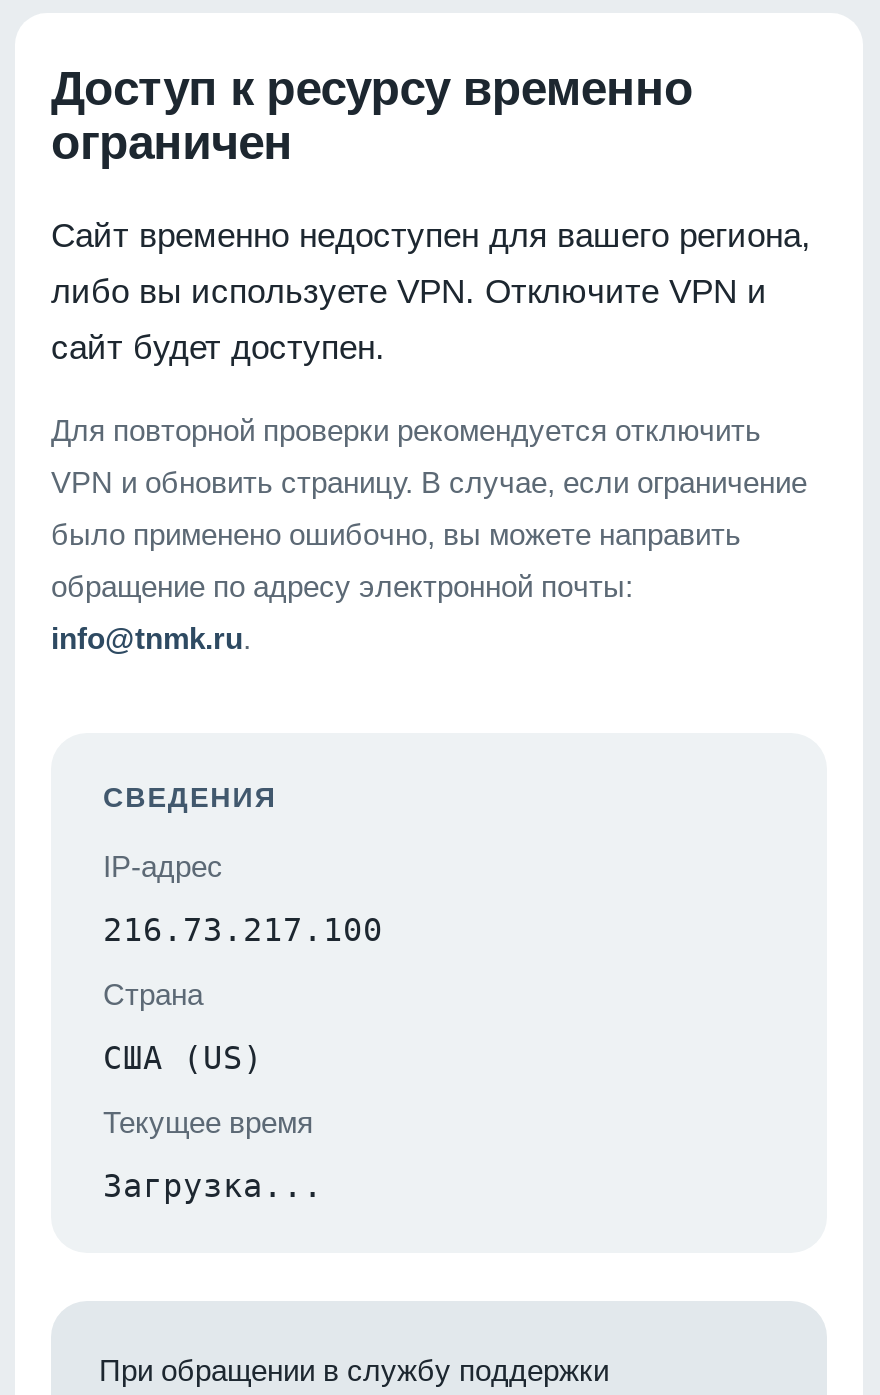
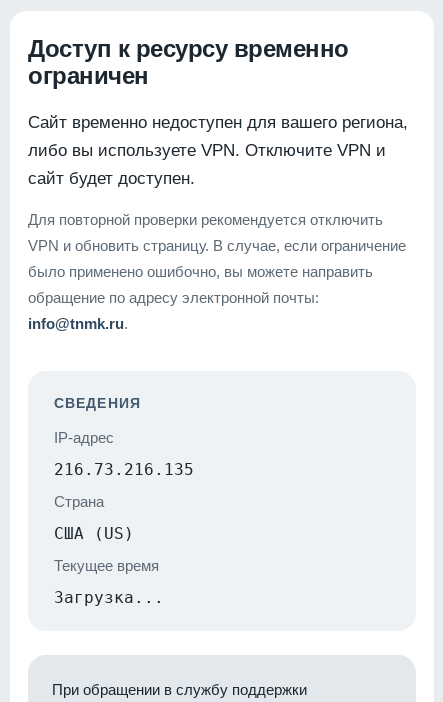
- 216.73.217.100
+ 216.73.216.135
